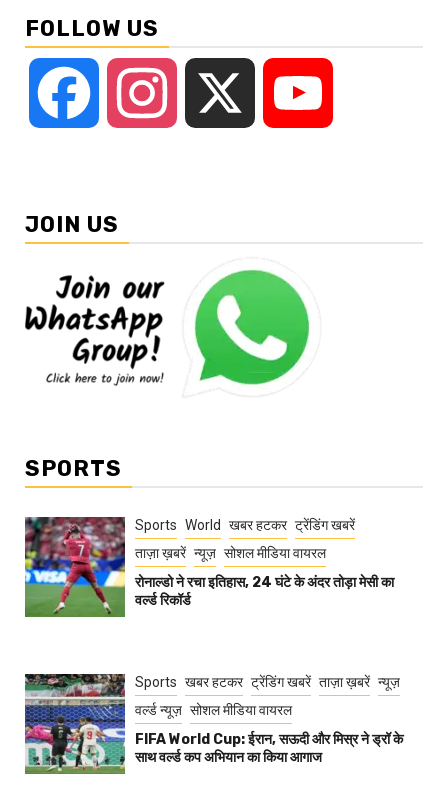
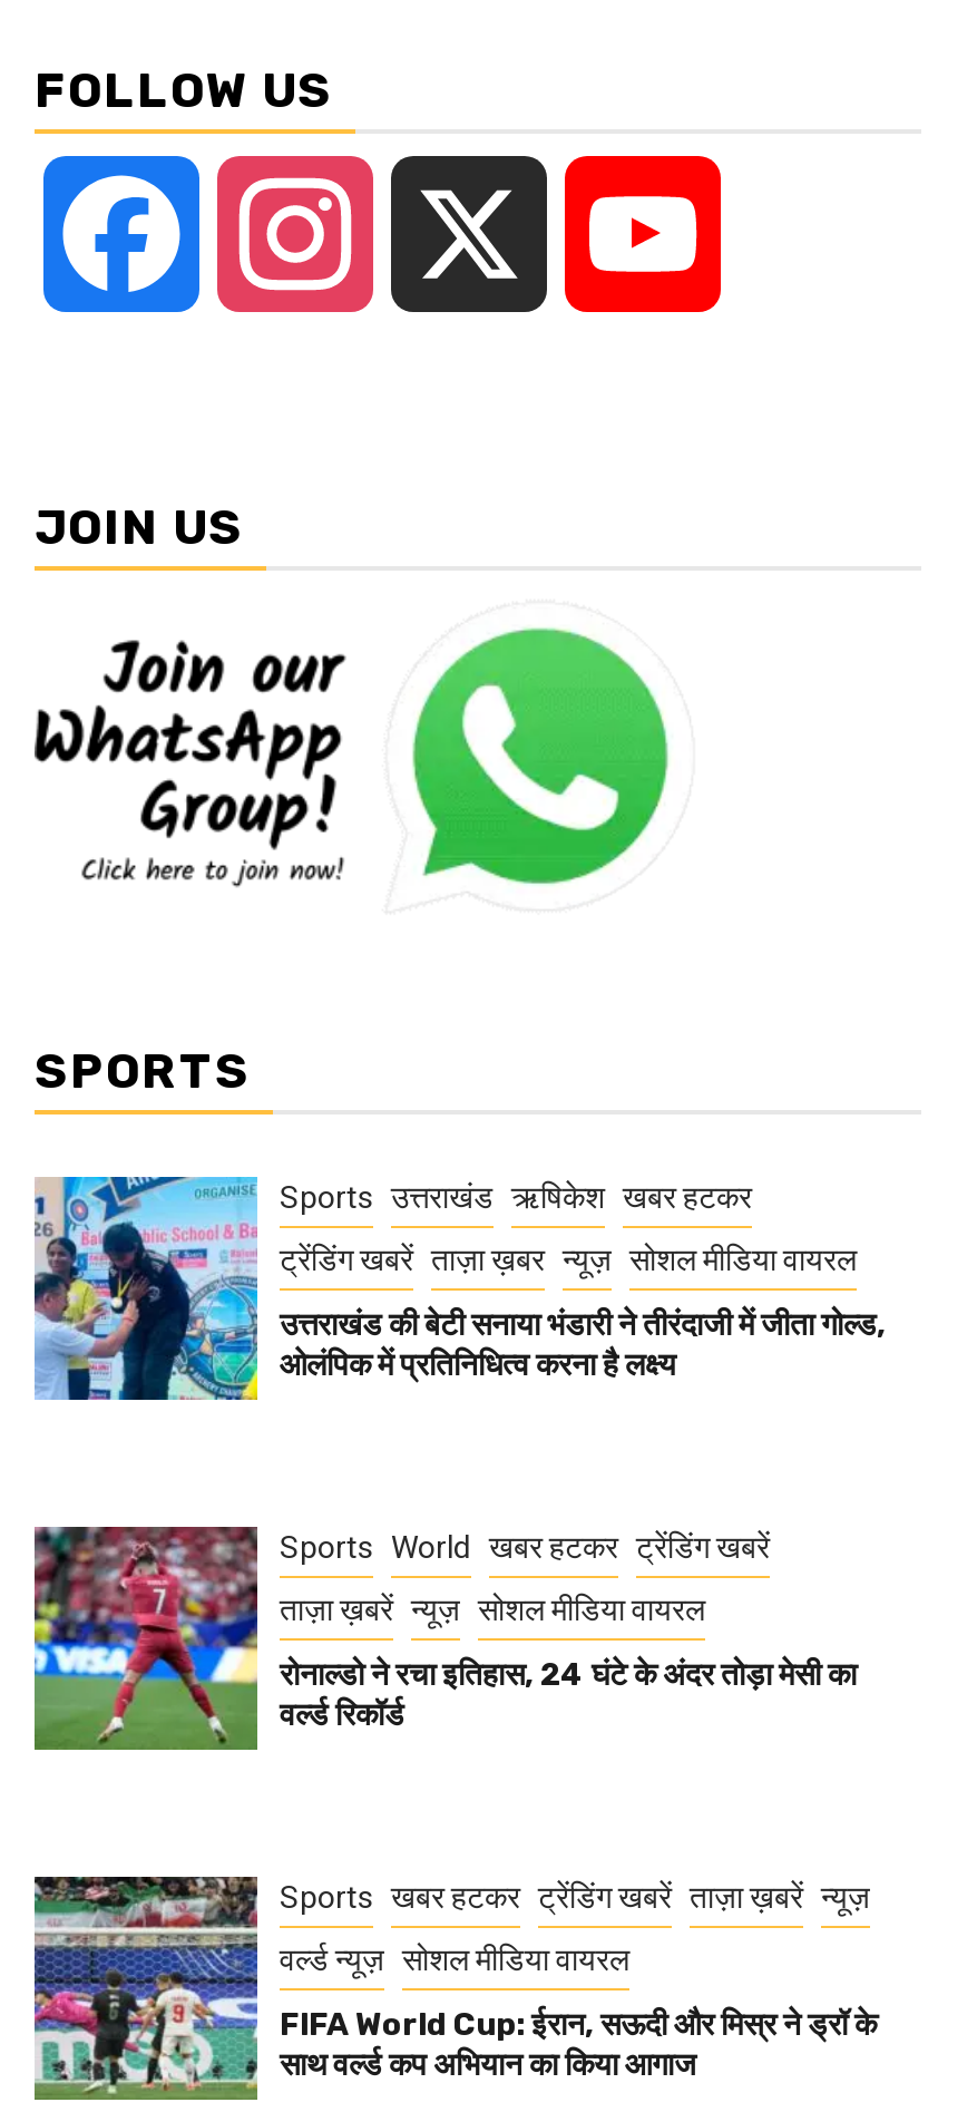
+ [image]
+ Sports उत्तराखंड ऋषिकेश खबर हटकर
+ ट्रेंडिंग खबरें ताज़ा ख़बर न्यूज़ सोशल मीडिया वायरल
+ उत्तराखंड की बेटी सनाया भंडारी ने तीरंदाजी में जीता गोल्ड,
+ ओलंपिक में प्रतिनिधित्व करना है लक्ष्य
